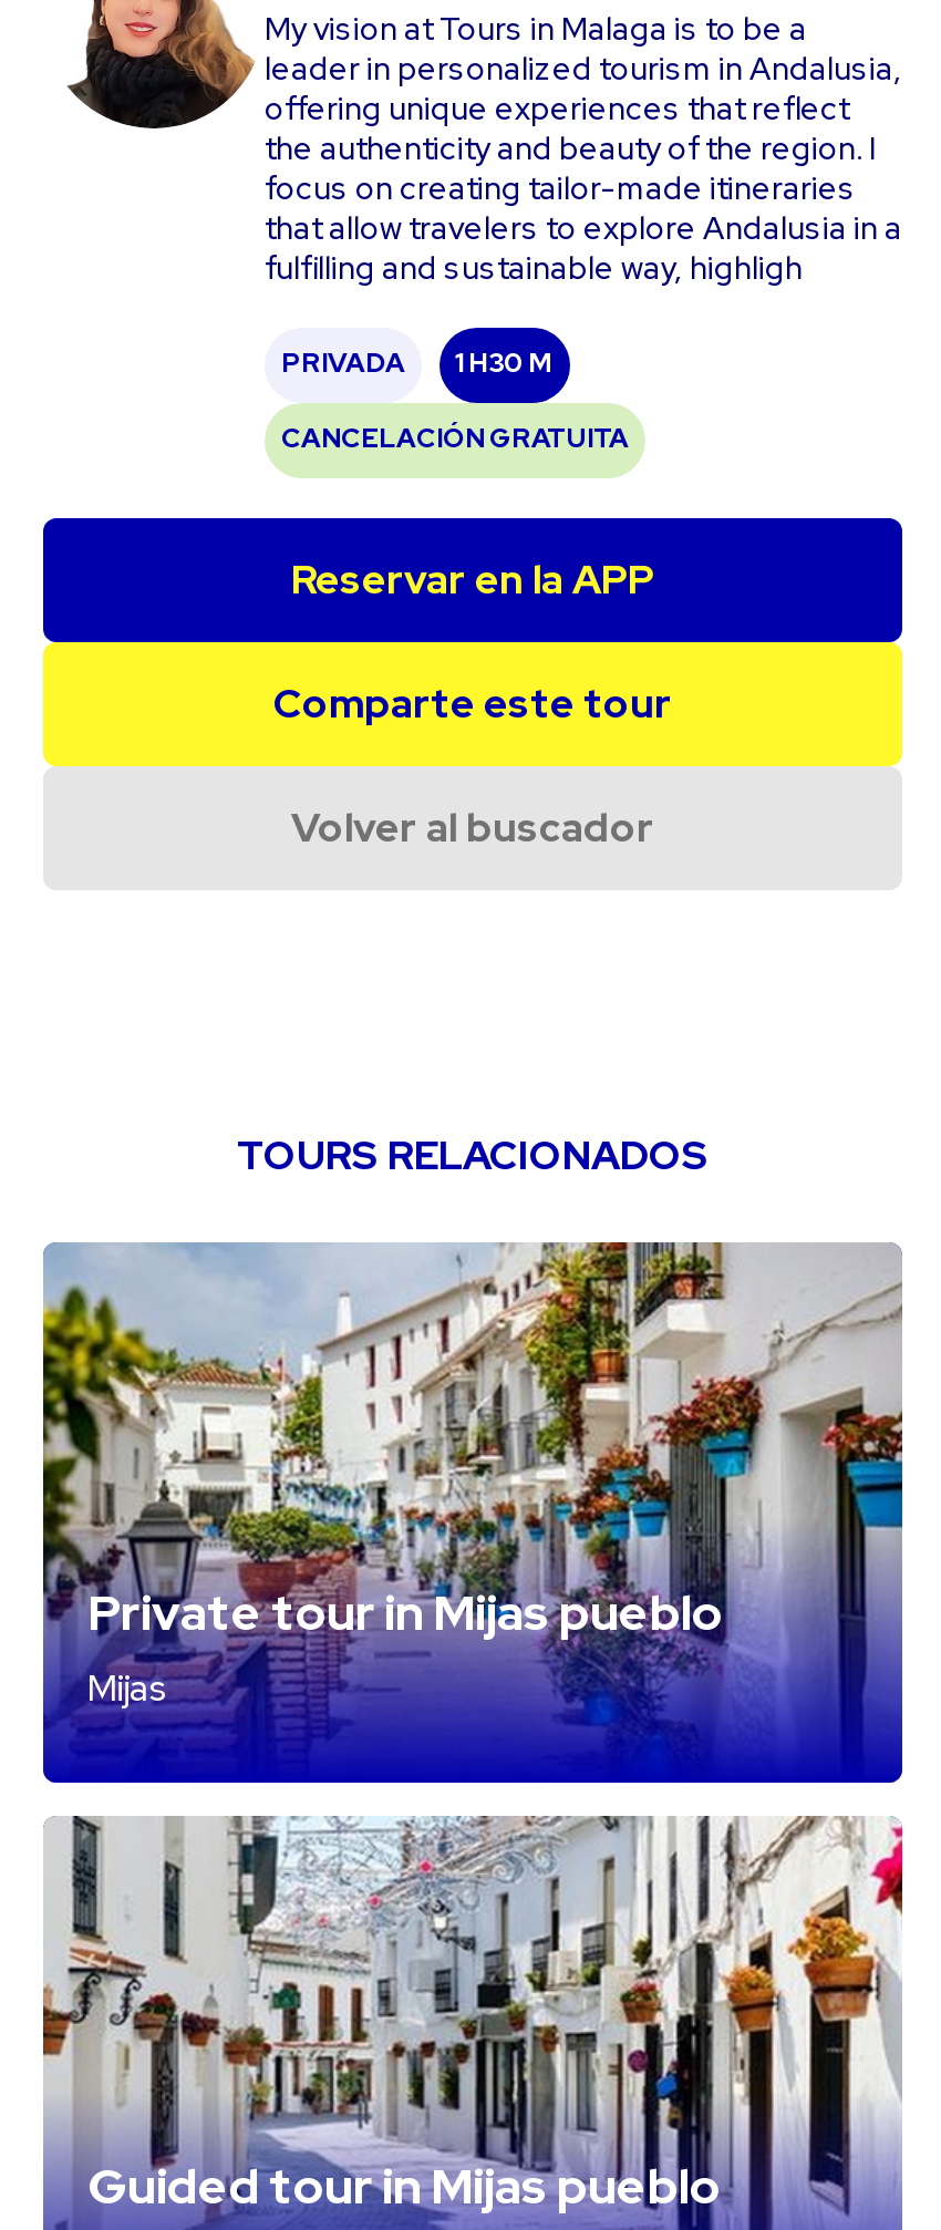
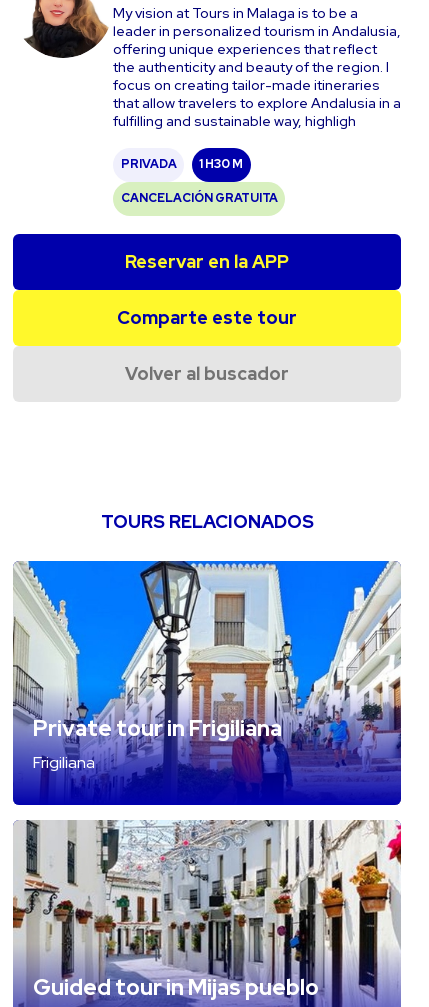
- [image]
- Private tour in Mijas pueblo
- Mijas
+ [image]
+ Private tour in Frigiliana
+ Frigiliana
